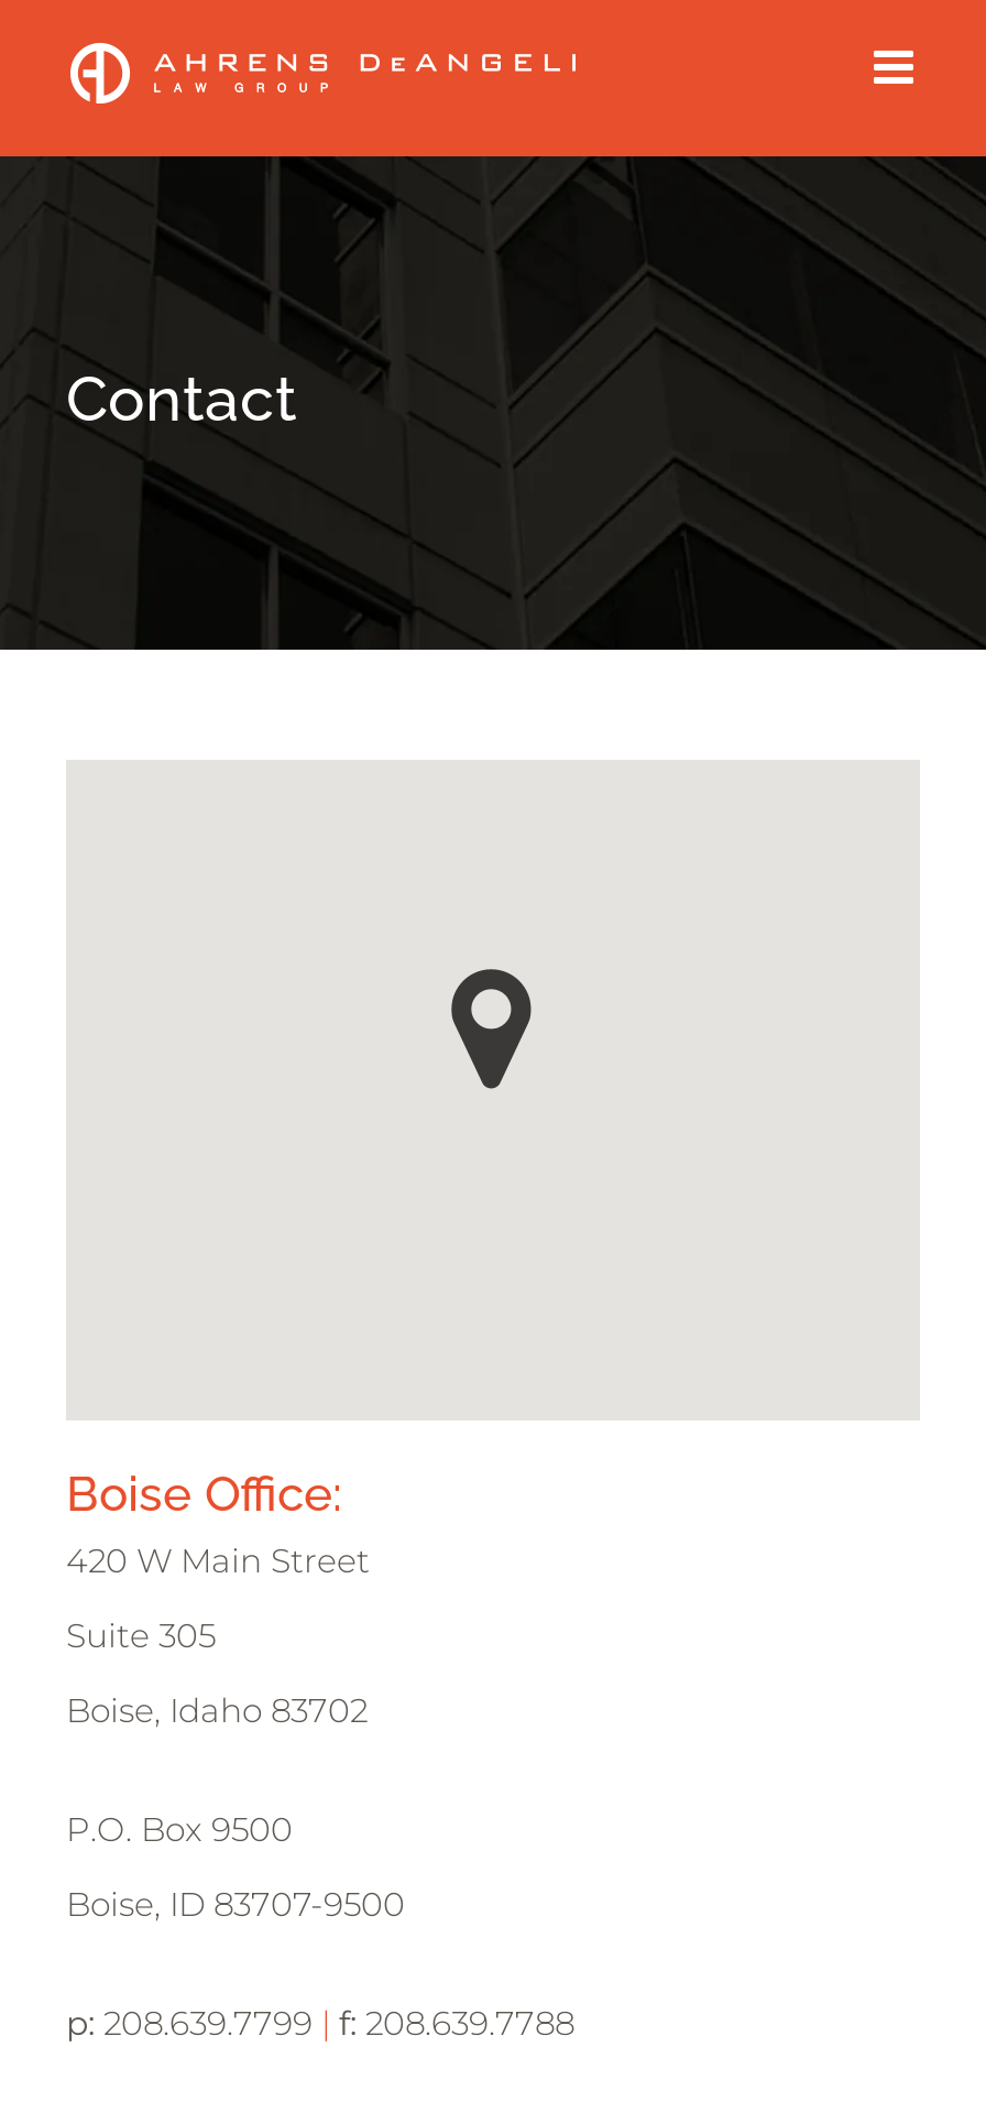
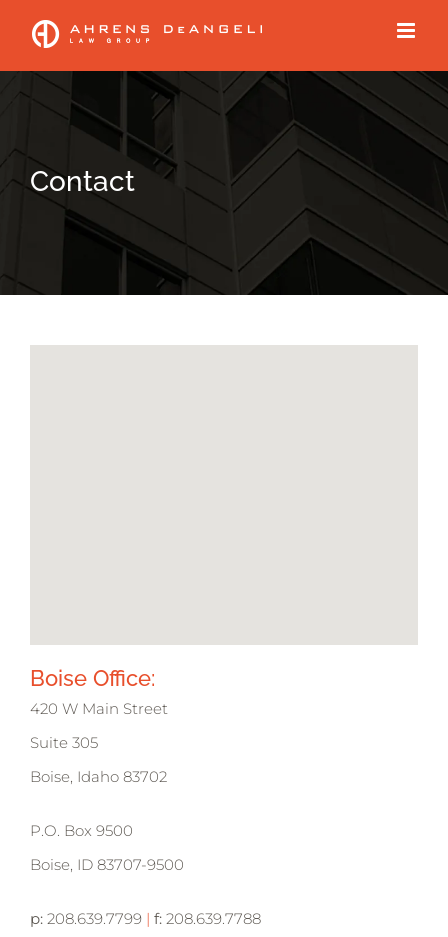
- [image]
